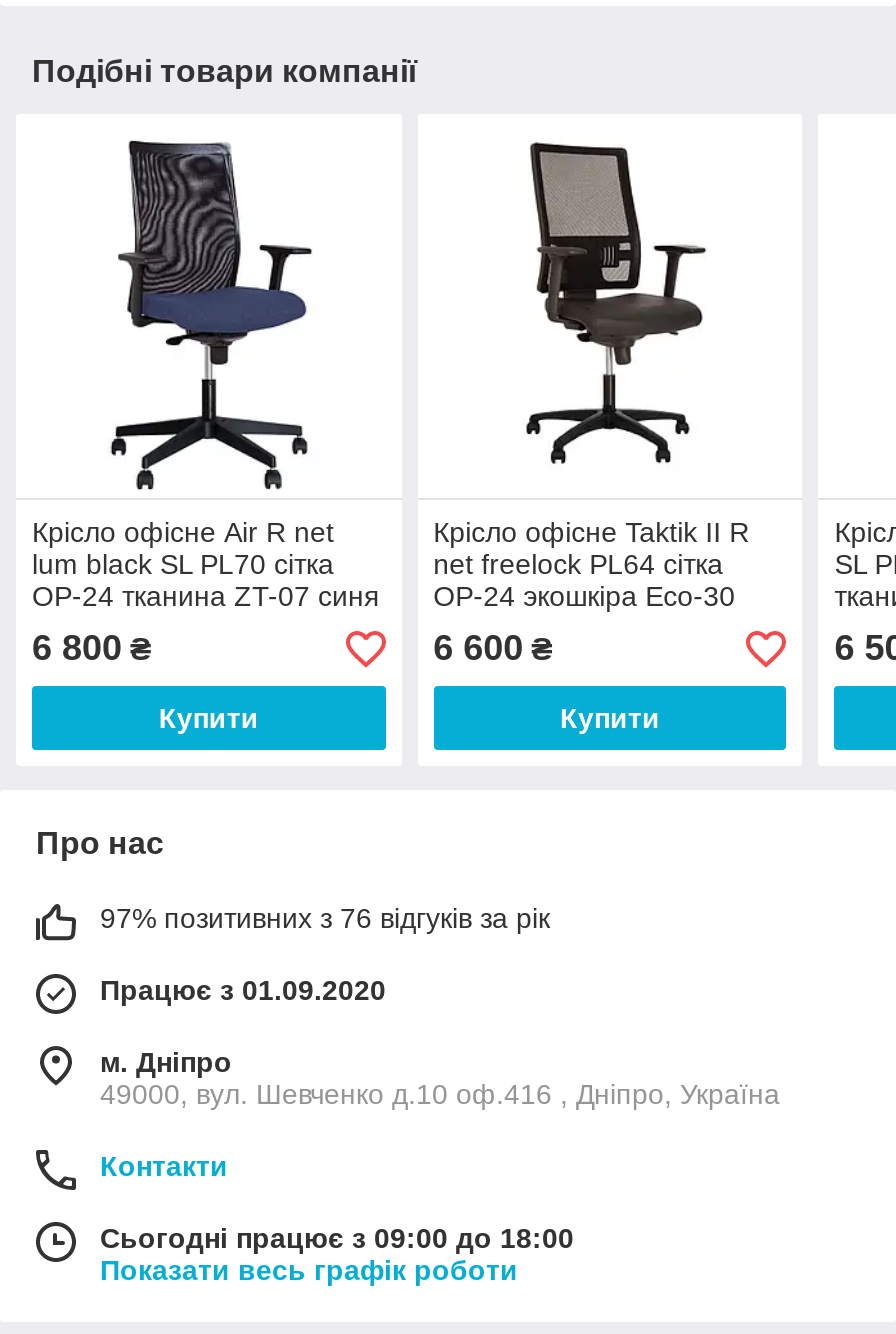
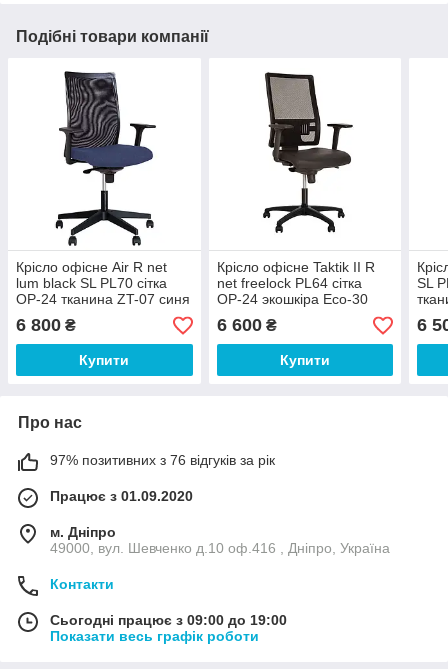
- Сьогодні працює з 09:00 до 18:00
+ Сьогодні працює з 09:00 до 19:00
